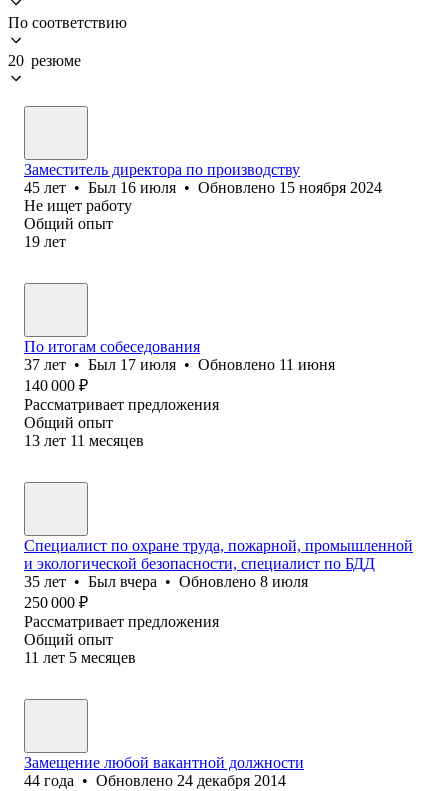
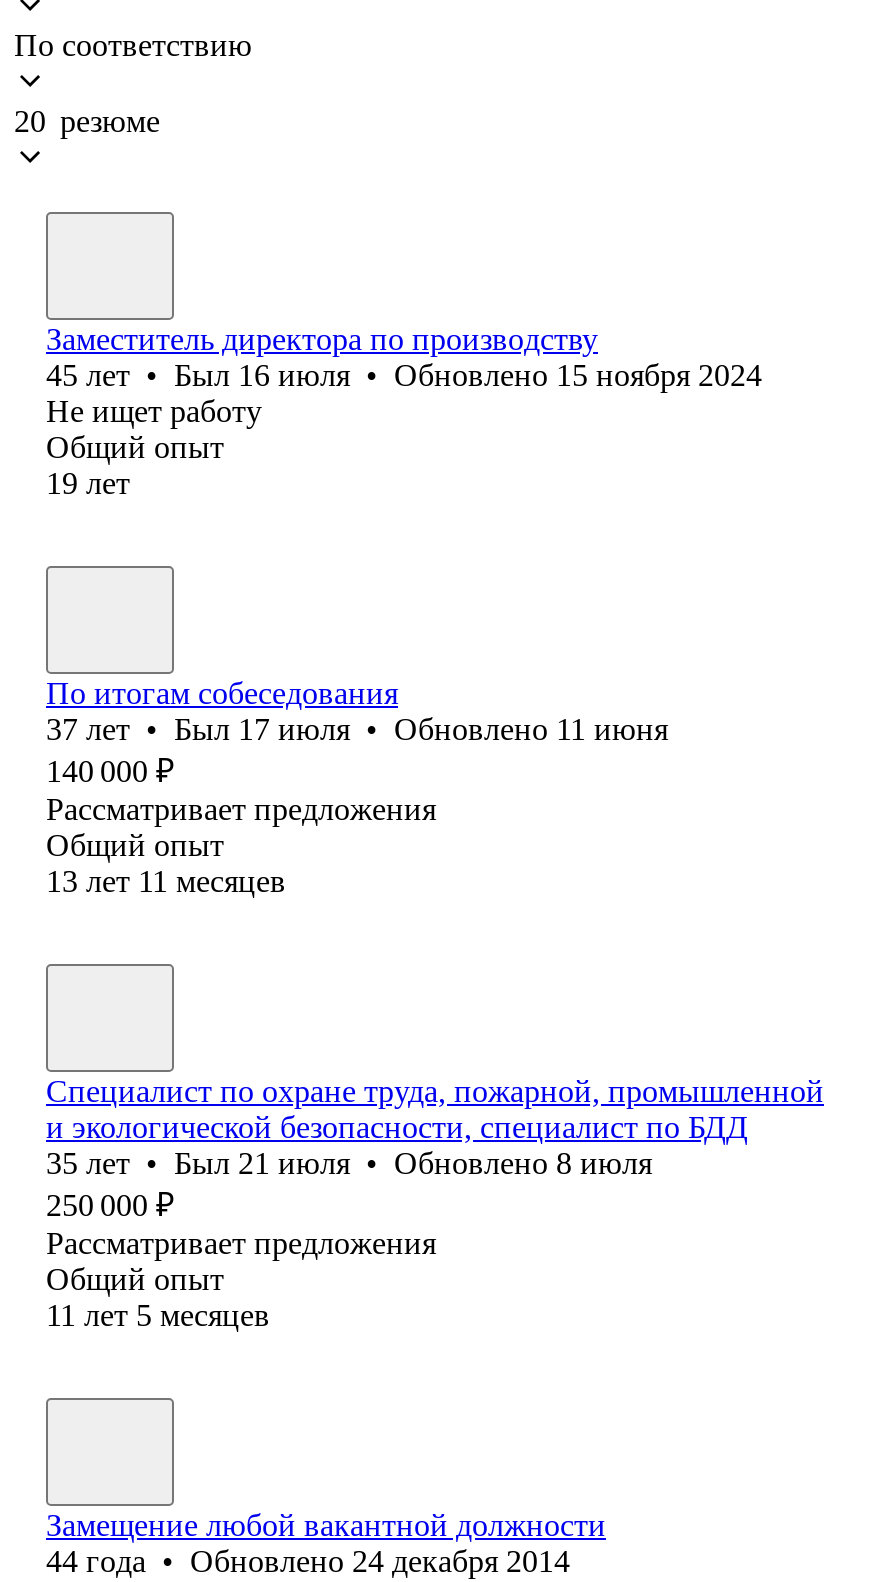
- 35 лет • Был вчера • Обновлено 8 июля
+ 35 лет • Был 21 июля • Обновлено 8 июля
